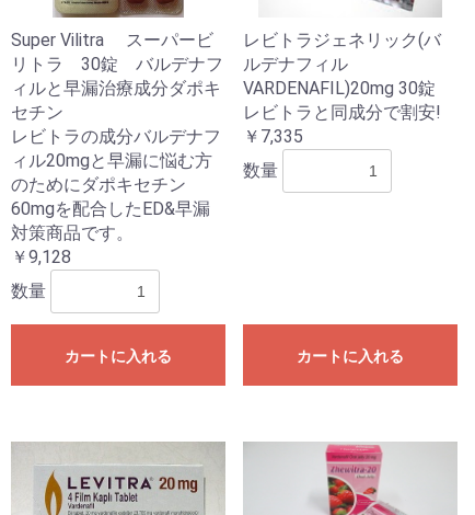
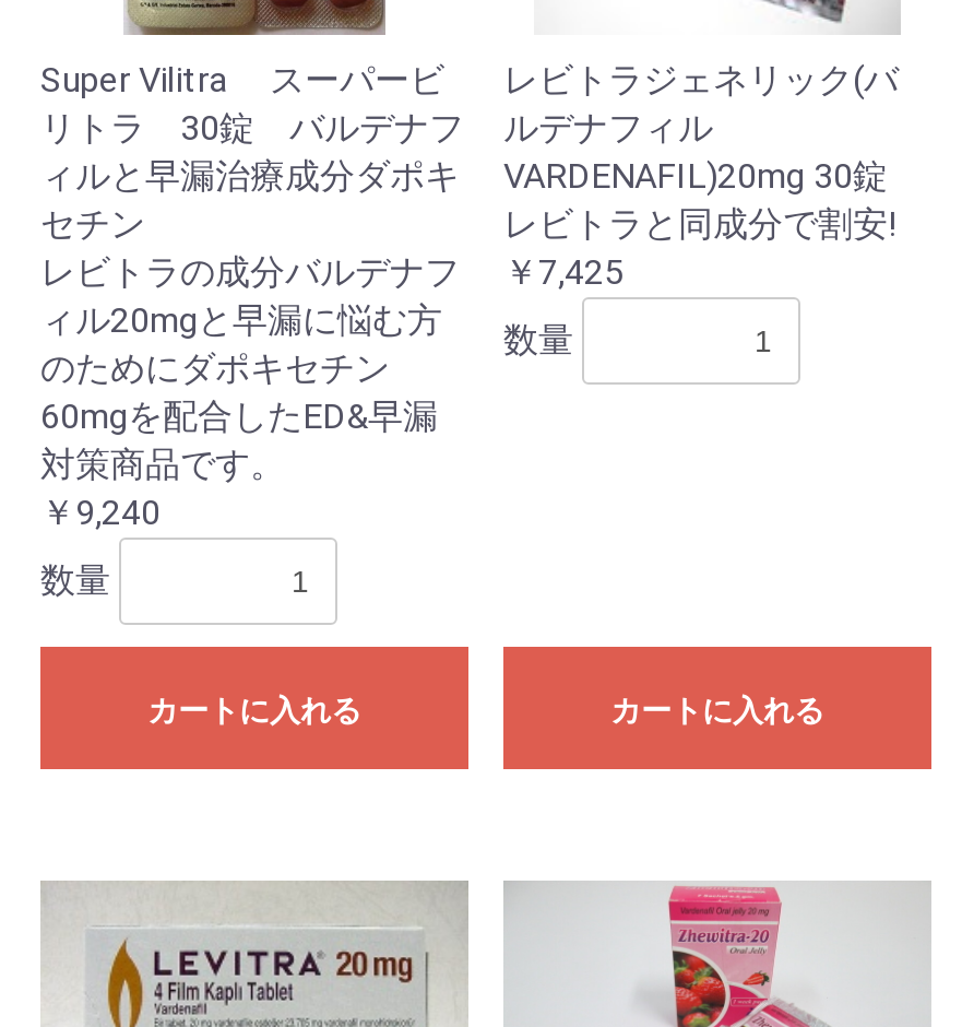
- レビトラの成分バルデナフ ￥7,335
+ レビトラの成分バルデナフ ￥7,425

- ￥9,128
+ ￥9,240
